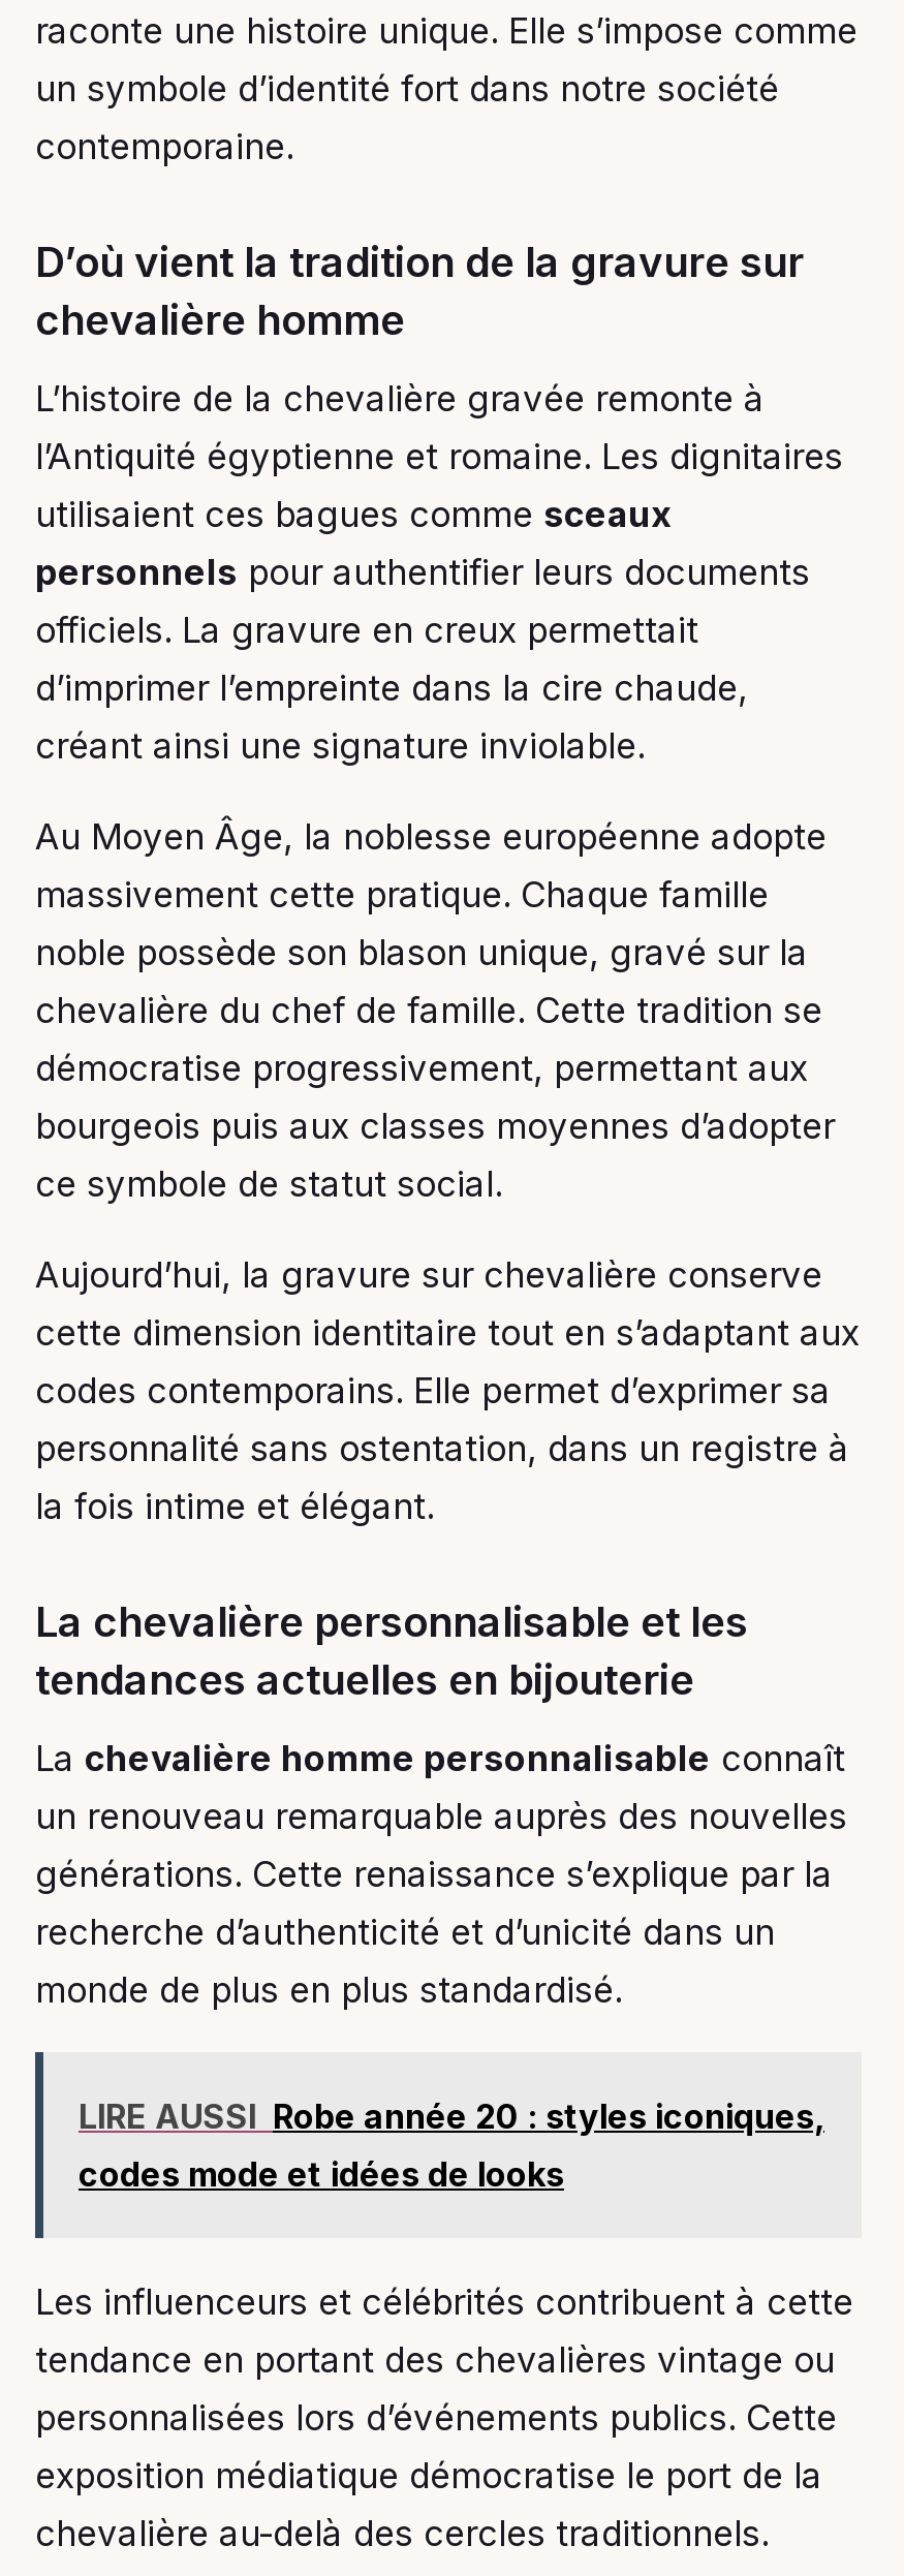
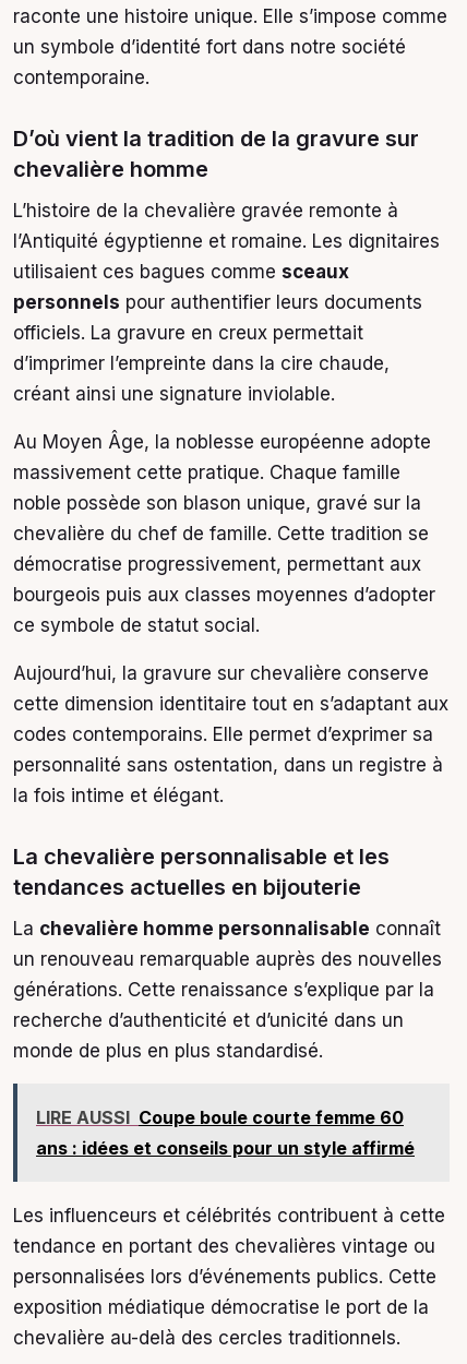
- LIRE AUSSI Robe année 20 : styles iconiques,
- codes mode et idées de looks
+ LIRE AUSSI Coupe boule courte femme 60
+ ans : idées et conseils pour un style affirmé
